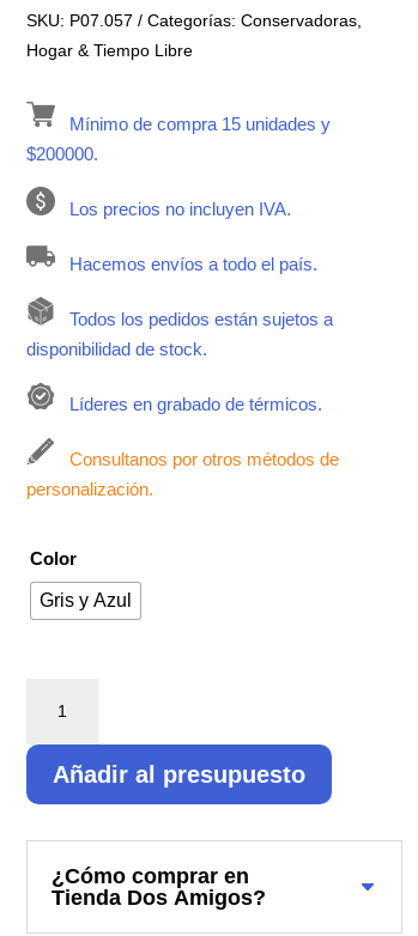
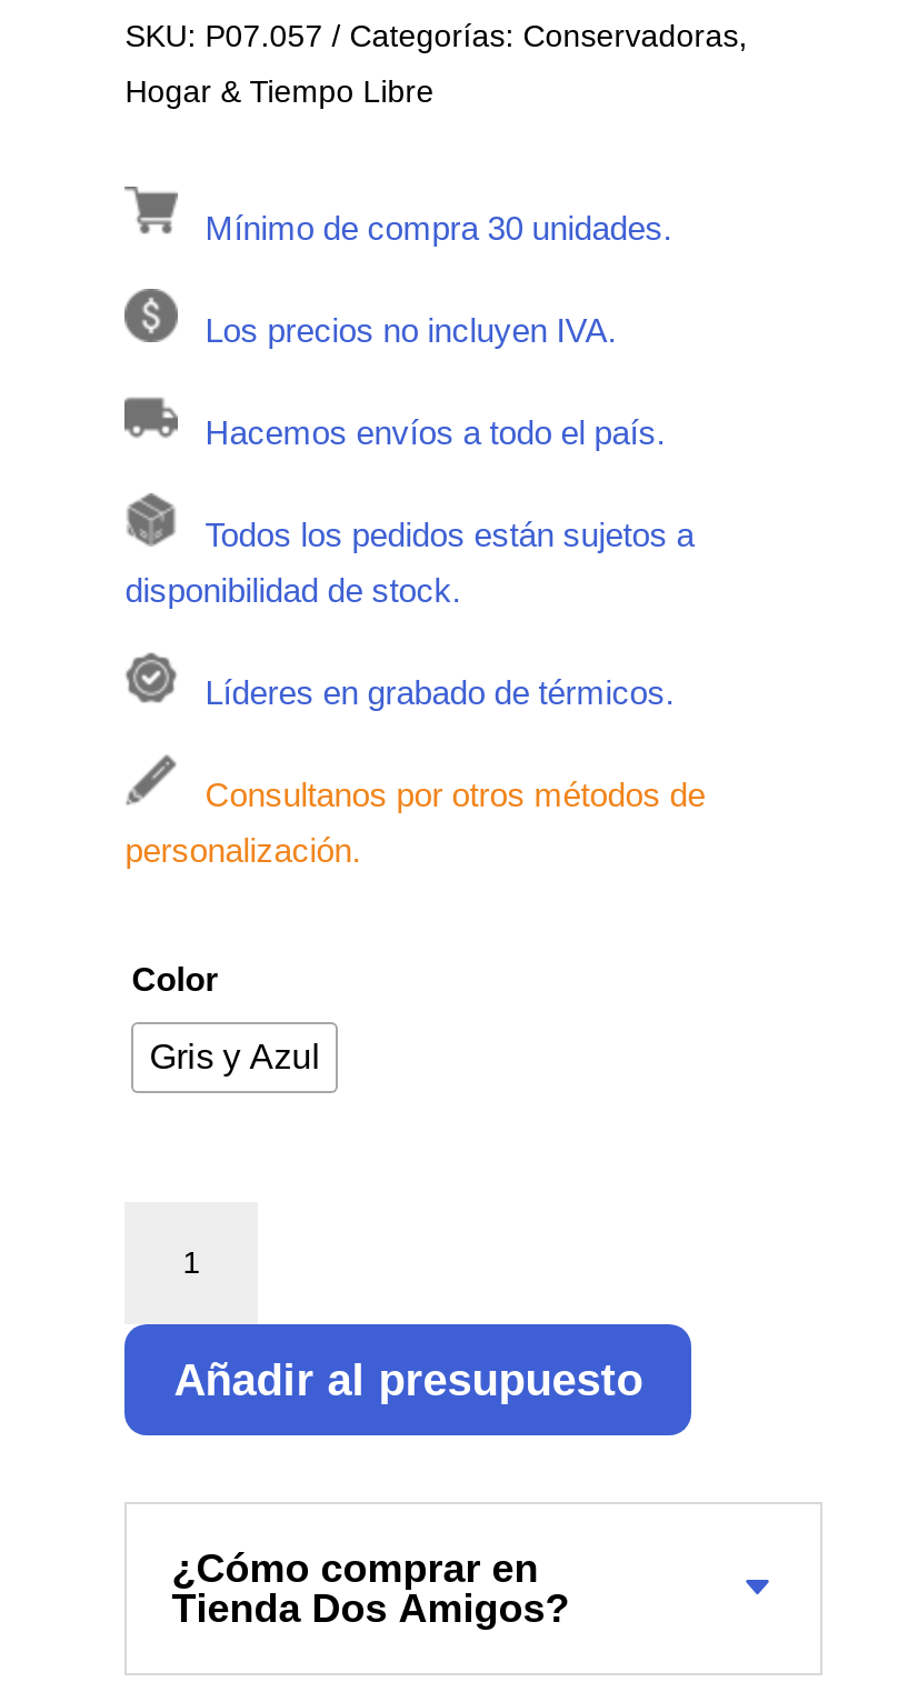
- Mínimo de compra 15 unidades y
- $200000.
+ Mínimo de compra 30 unidades.
